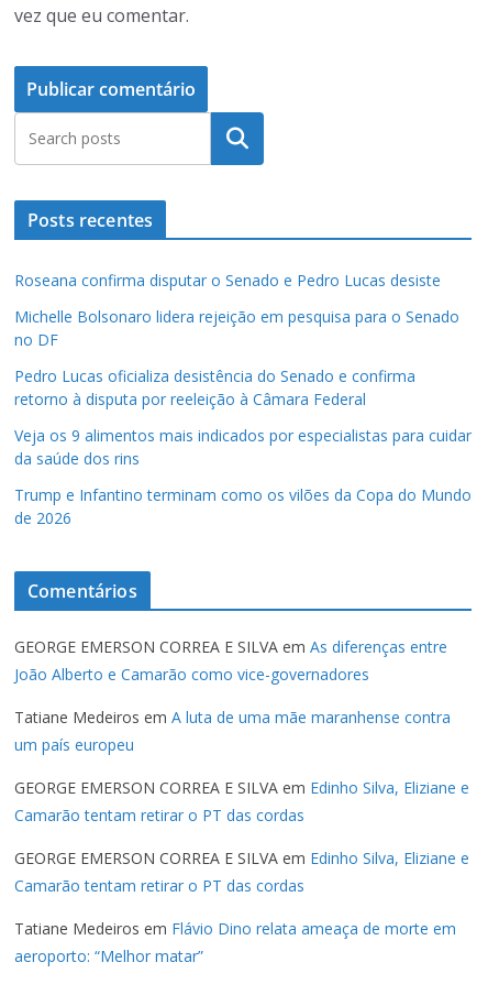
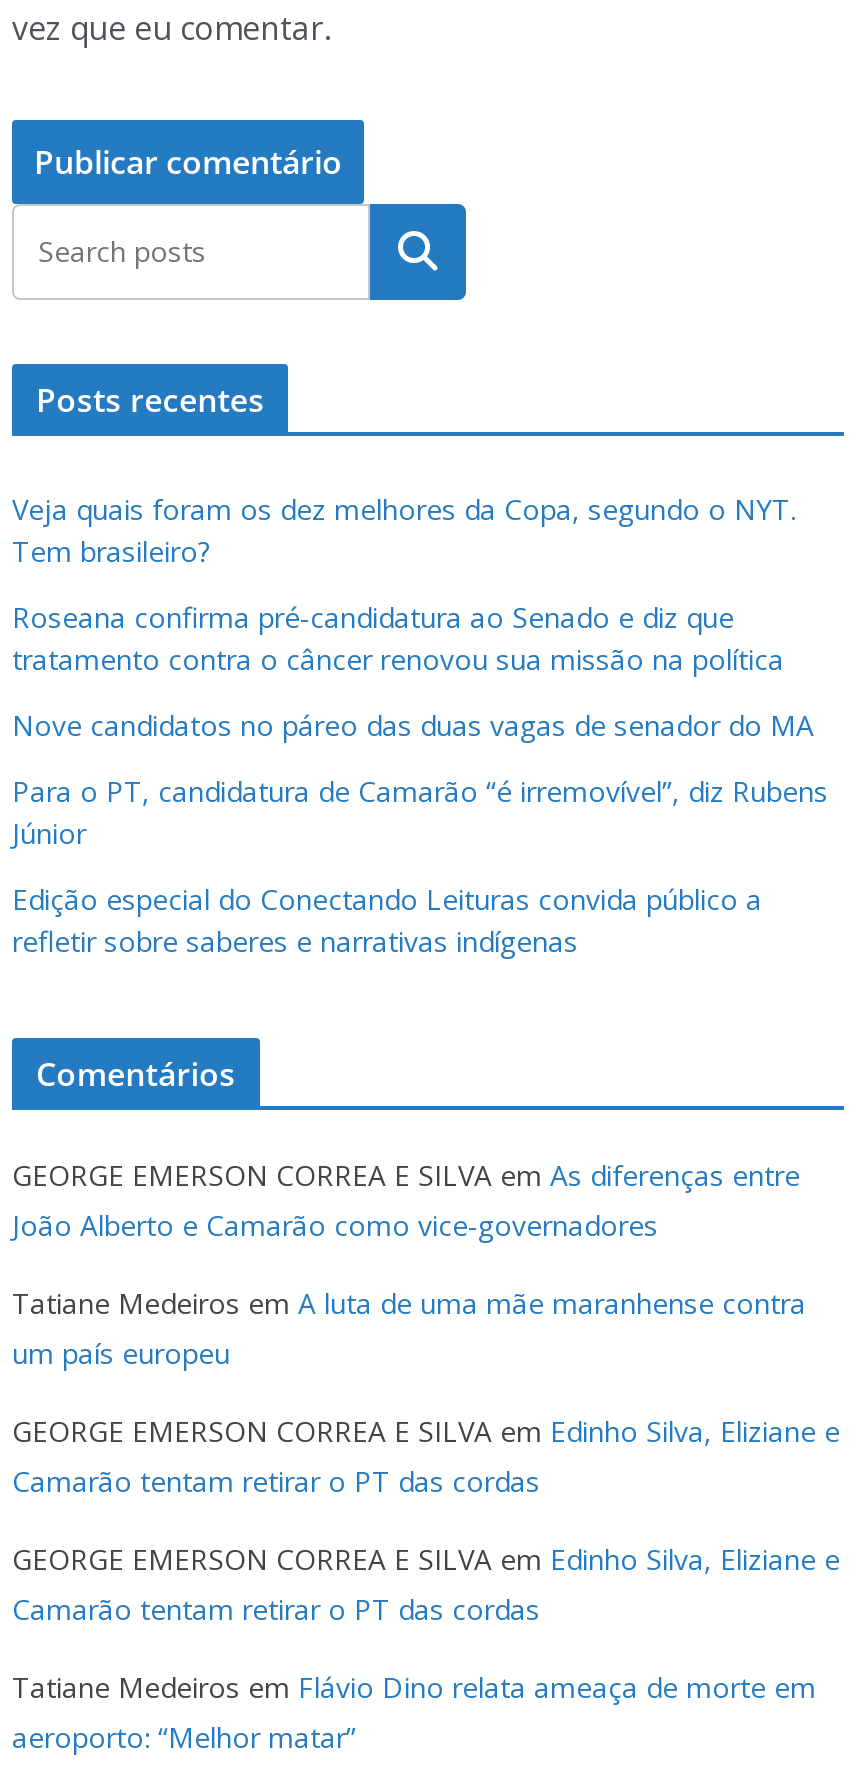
- Roseana confirma disputar o Senado e Pedro Lucas desiste
+ Veja quais foram os dez melhores da Copa, segundo o NYT.
+ Tem brasileiro?

- Michelle Bolsonaro lidera rejeição em pesquisa para o Senado
- no DF
+ Roseana confirma pré-candidatura ao Senado e diz que
+ tratamento contra o câncer renovou sua missão na política

- Pedro Lucas oficializa desistência do Senado e confirma
- retorno à disputa por reeleição à Câmara Federal
+ Nove candidatos no páreo das duas vagas de senador do MA

- Veja os 9 alimentos mais indicados por especialistas para cuidar
- da saúde dos rins
+ Para o PT, candidatura de Camarão “é irremovível”, diz Rubens
+ Júnior

- Trump e Infantino terminam como os vilões da Copa do Mundo
- de 2026
+ Edição especial do Conectando Leituras convida público a
+ refletir sobre saberes e narrativas indígenas
